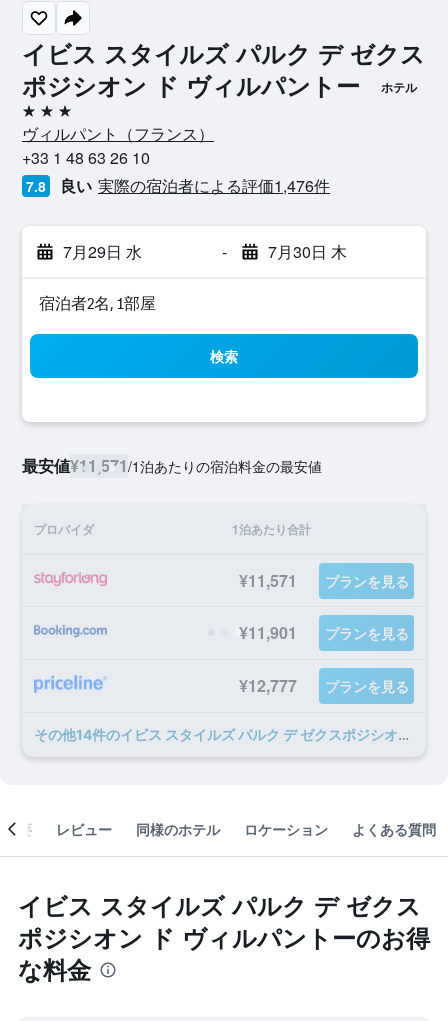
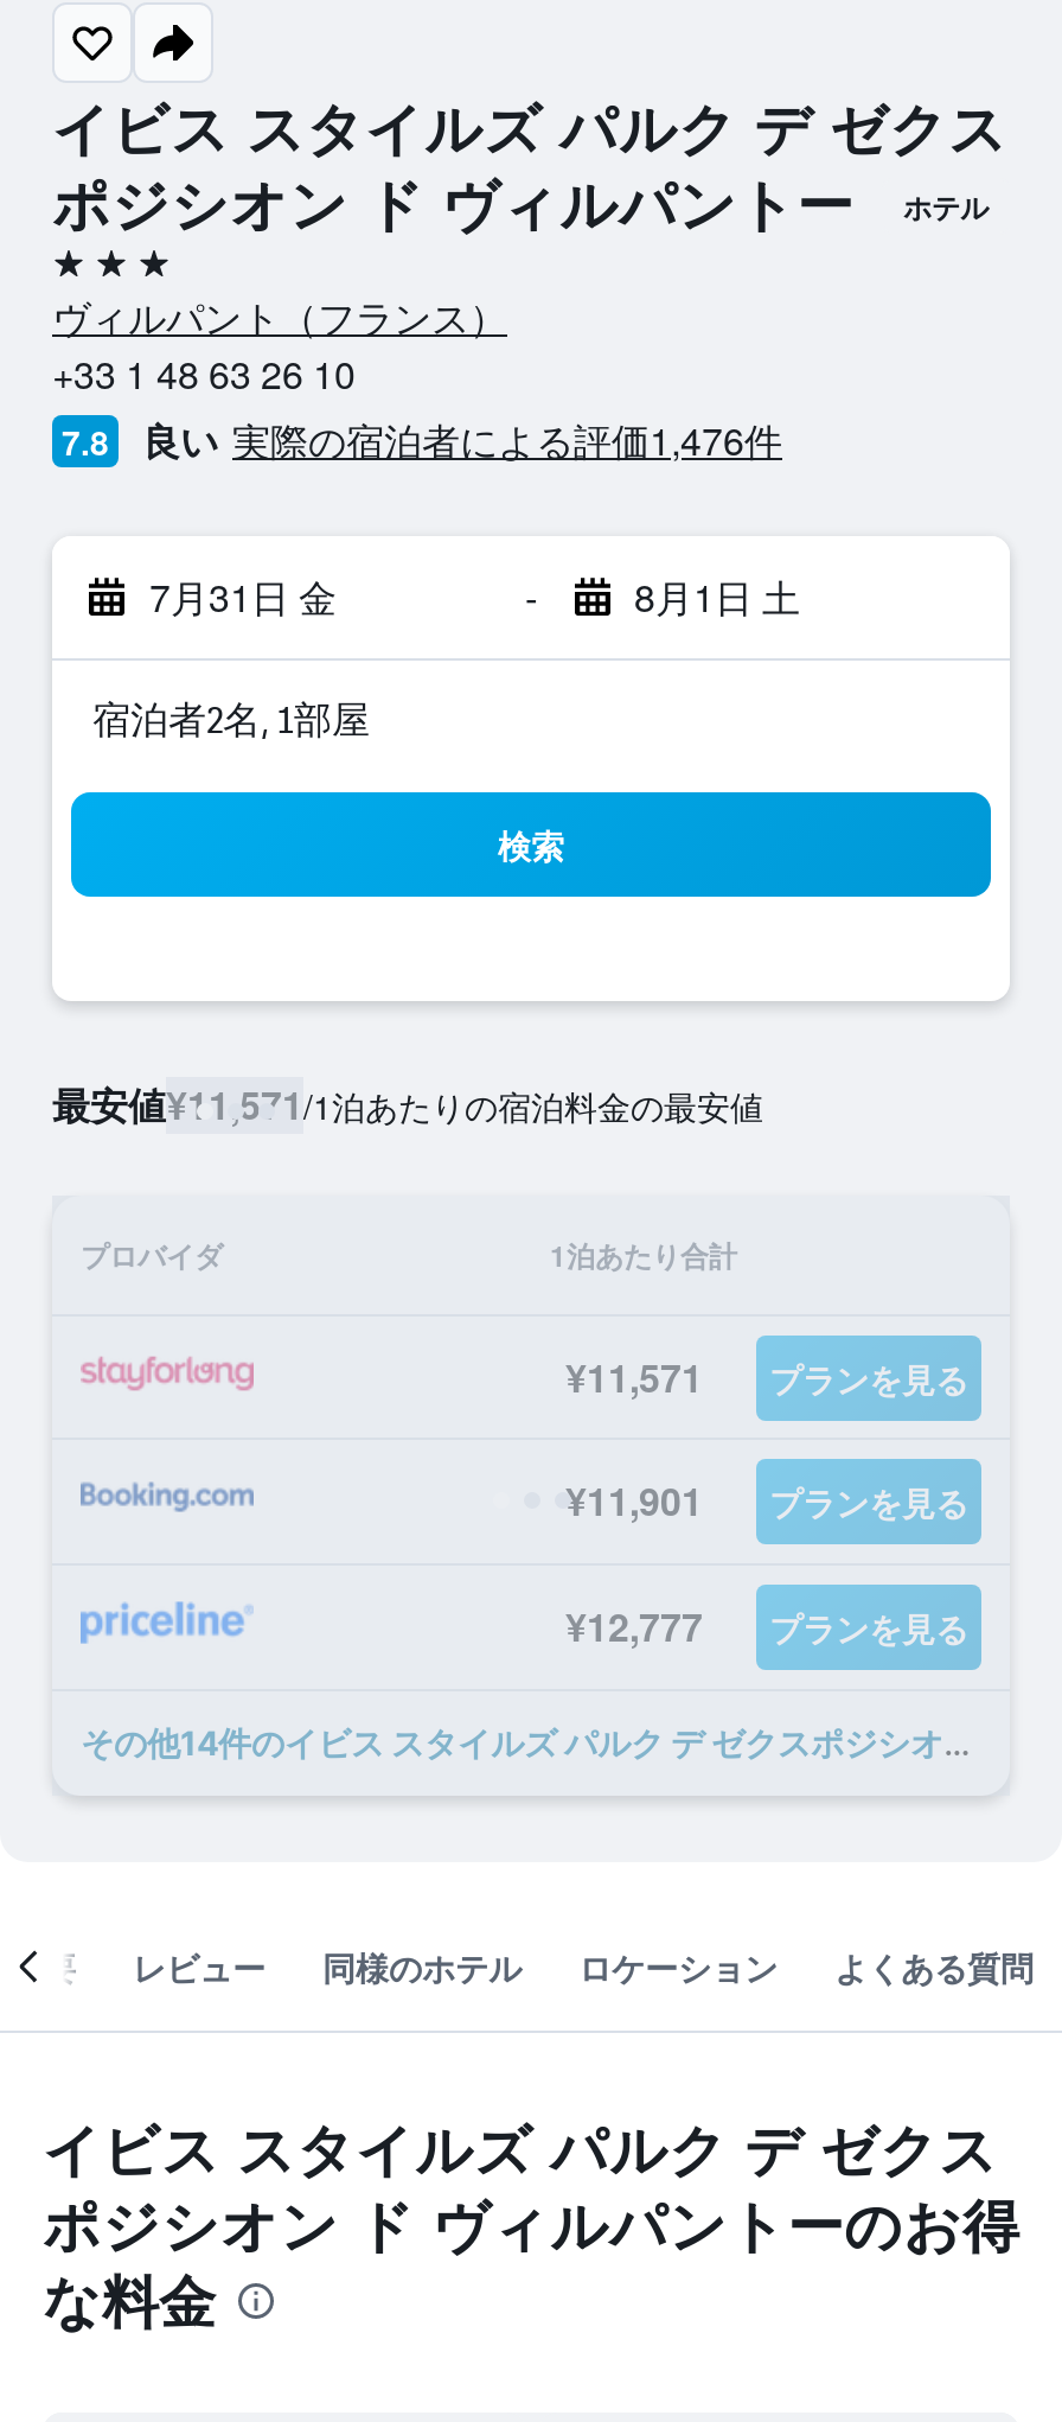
- 7月29日 水
+ 7月31日 金

- 7月30日 木
+ 8月1日 土
